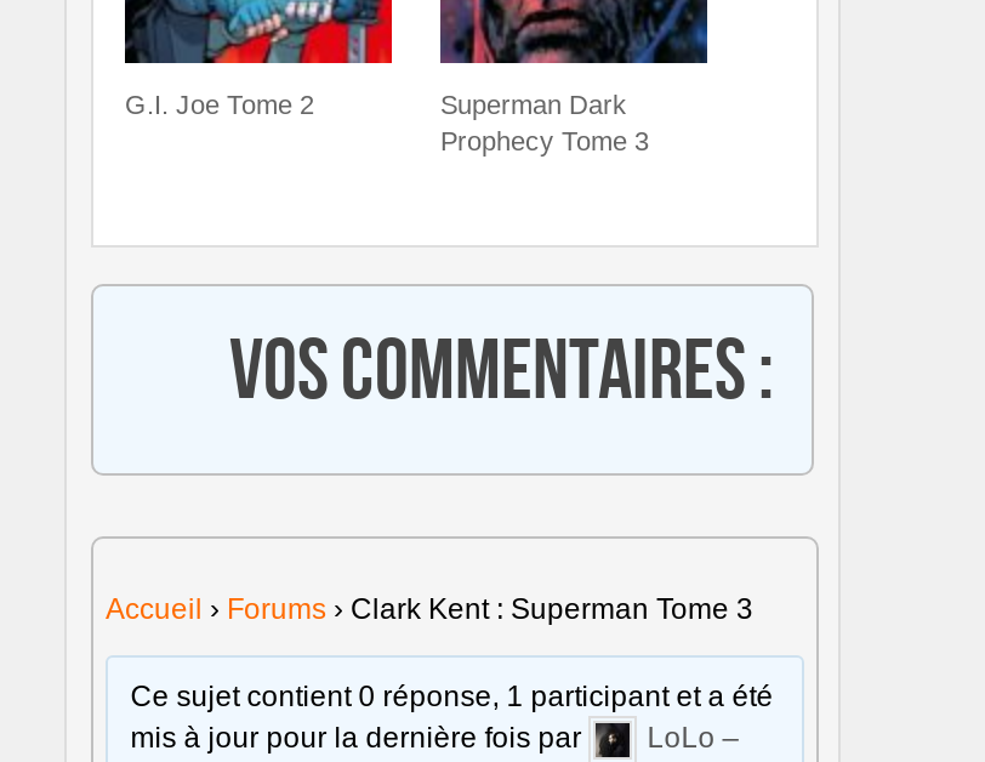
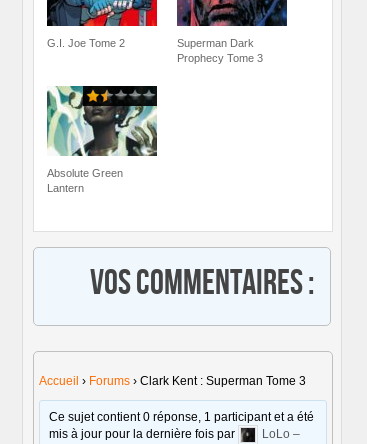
+ [image]
+ Absolute Green
+ Lantern
